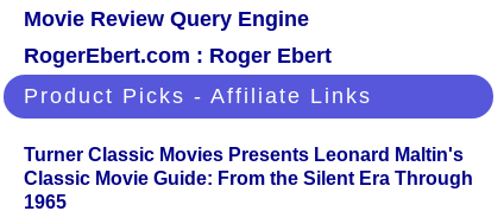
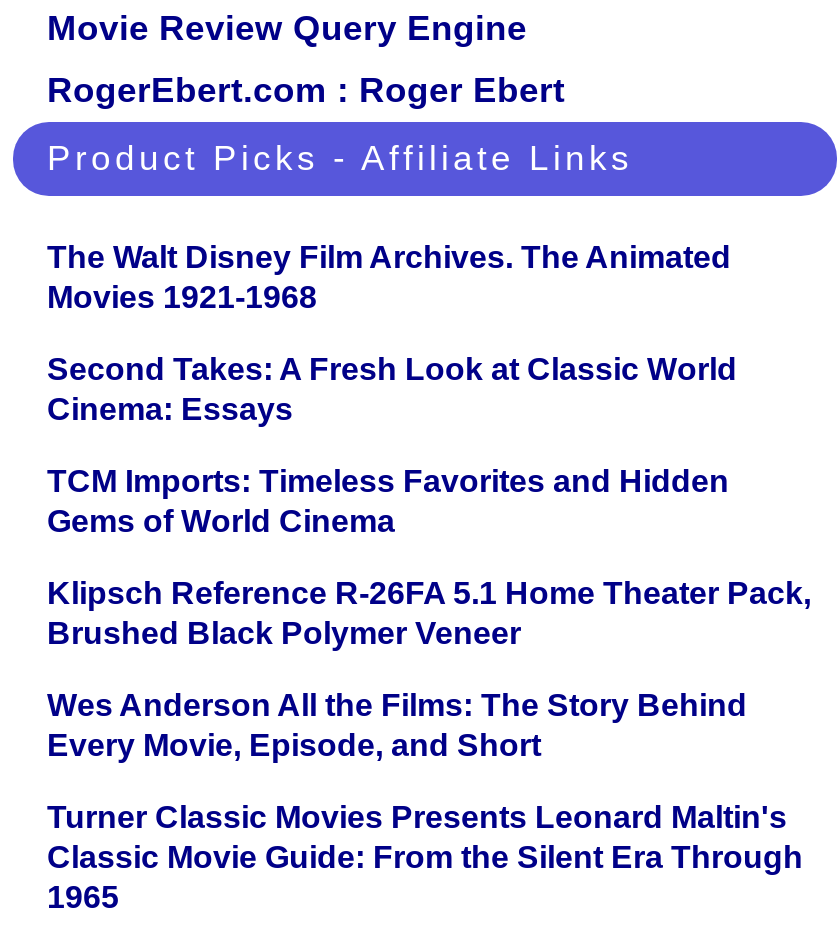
+ The Walt Disney Film Archives. The Animated
+ Movies 1921-1968
+ Second Takes: A Fresh Look at Classic World
+ Cinema: Essays
+ TCM Imports: Timeless Favorites and Hidden
+ Gems of World Cinema
+ Klipsch Reference R-26FA 5.1 Home Theater Pack,
+ Brushed Black Polymer Veneer
+ Wes Anderson All the Films: The Story Behind
+ Every Movie, Episode, and Short
